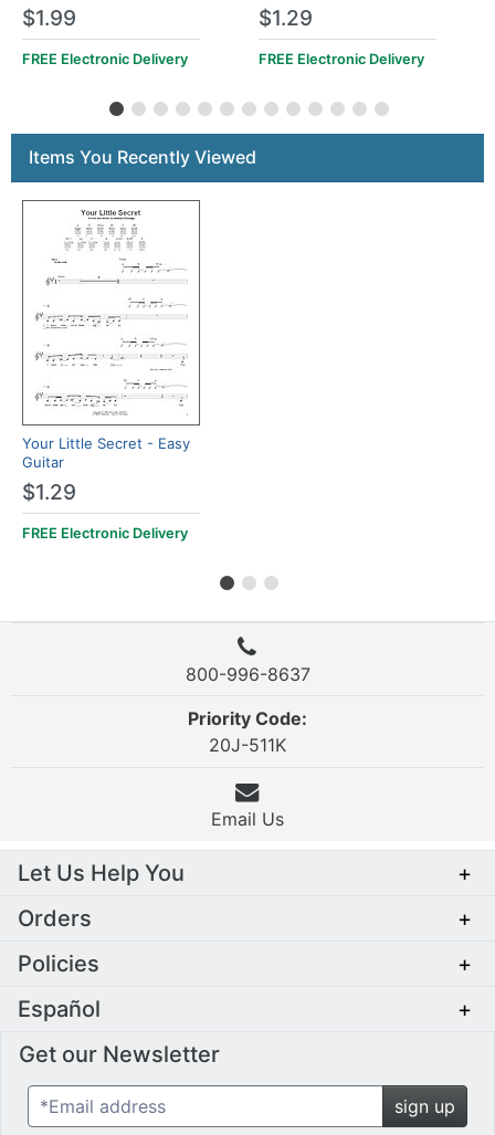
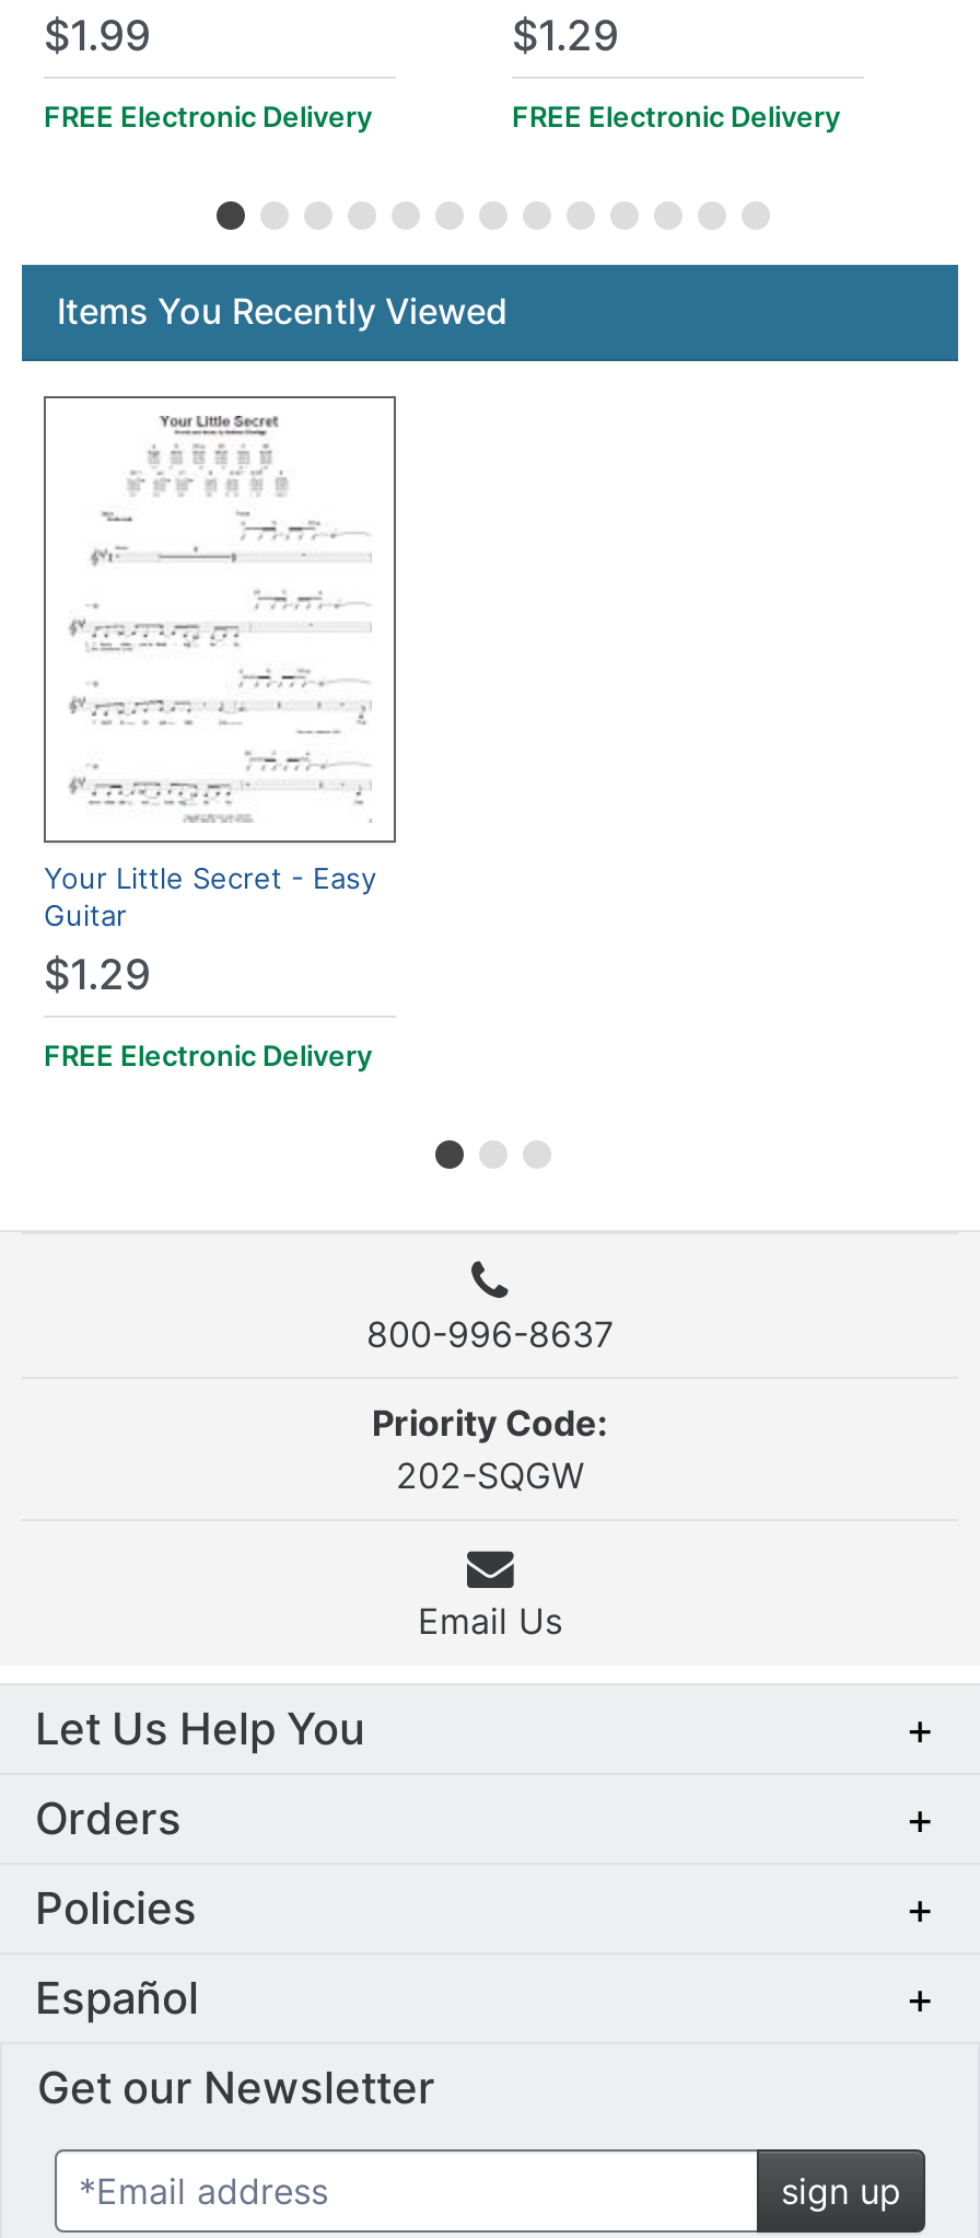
- 20J-511K
+ 202-SQGW
